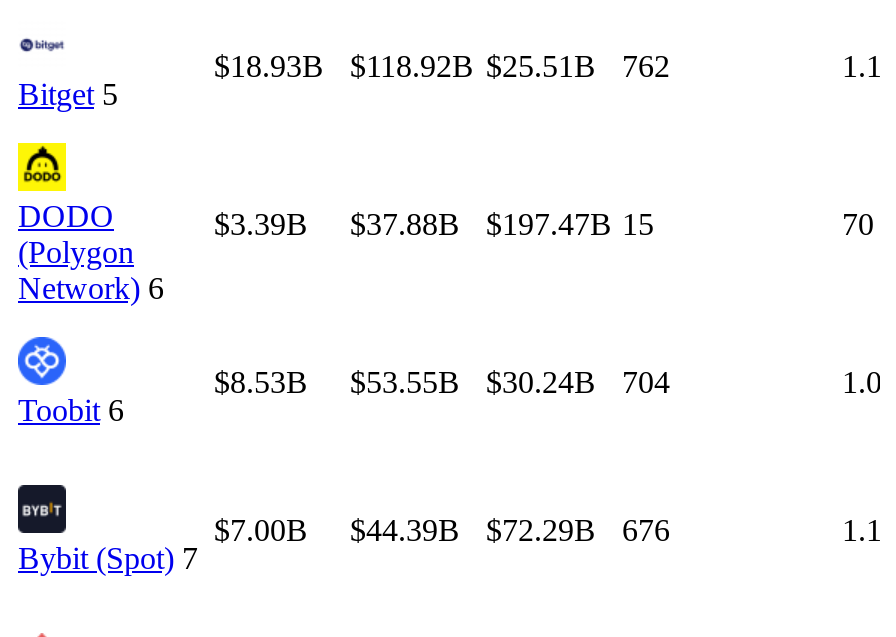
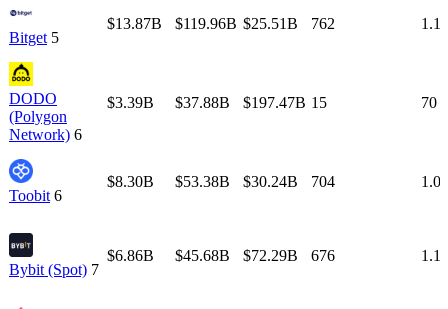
- $18.93B
- $118.92B $25.51B
+ $13.87B
+ $119.96B $25.51B

- $8.53B
- $53.55B
+ $8.30B
+ $53.38B

- $7.00B
- $44.39B
+ $6.86B
+ $45.68B
